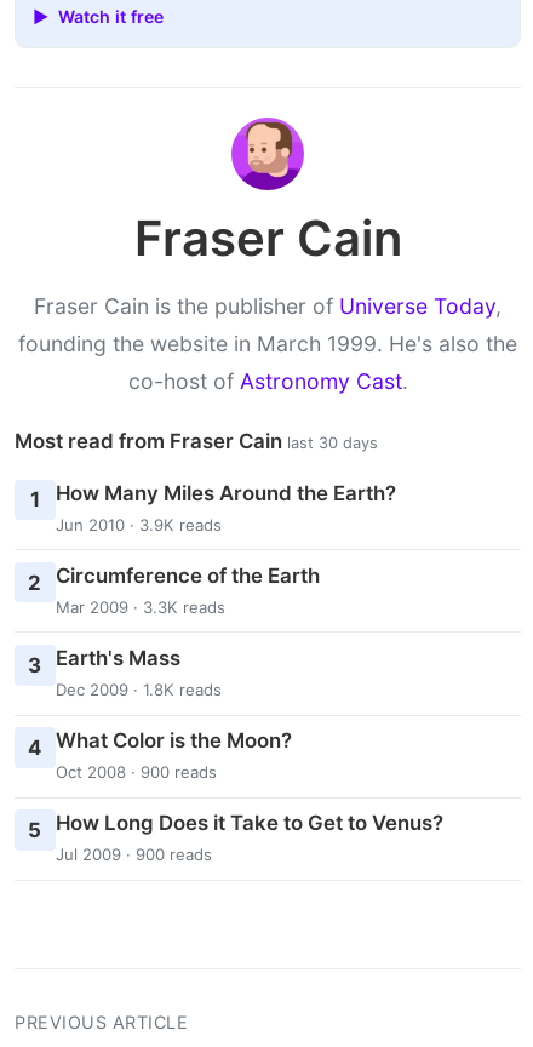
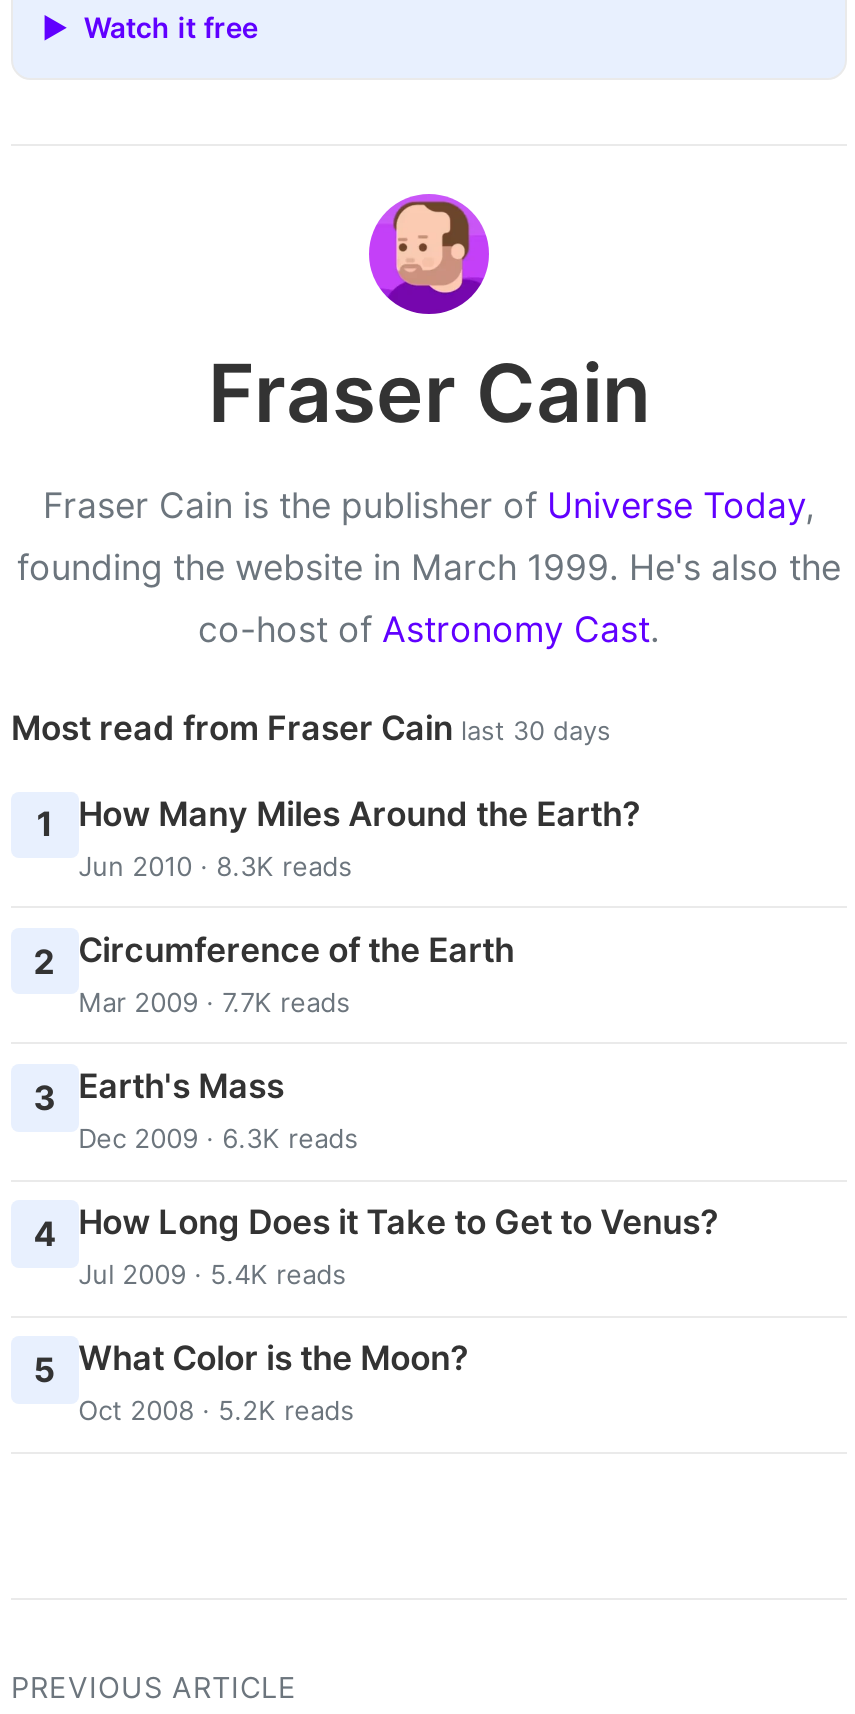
- Jun 2010 · 3.9K reads
+ Jun 2010 · 8.3K reads

- Mar 2009 · 3.3K reads
+ Mar 2009 · 7.7K reads

- Dec 2009 · 1.8K reads
+ Dec 2009 · 6.3K reads

- 4 What Color is the Moon?
- Oct 2008 · 900 reads
+ 4 How Long Does it Take to Get to Venus?
+ Jul 2009 · 5.4K reads

- 5 How Long Does it Take to Get to Venus?
- Jul 2009 · 900 reads
+ 5 What Color is the Moon?
+ Oct 2008 · 5.2K reads
